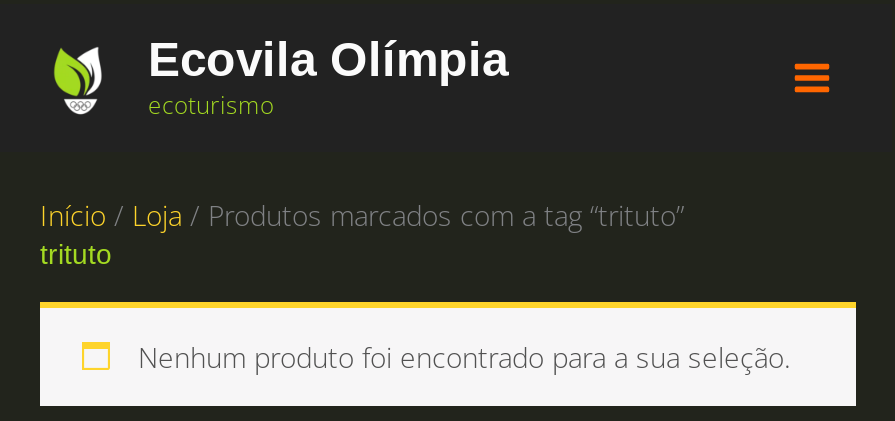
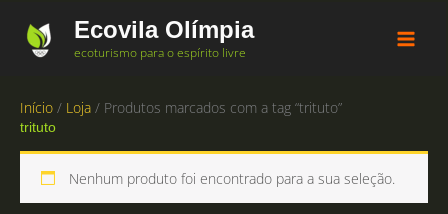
- ecoturismo
+ ecoturismo para o espírito livre
